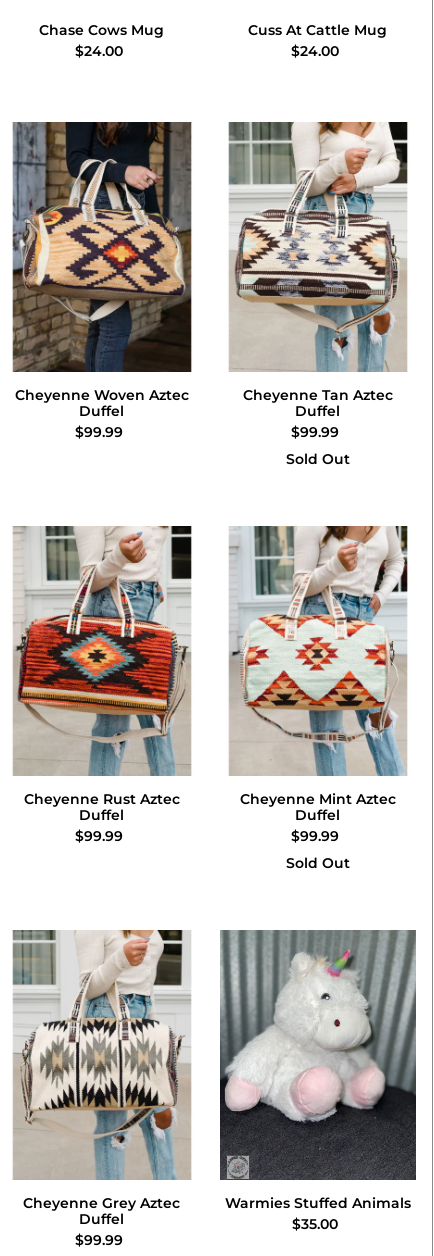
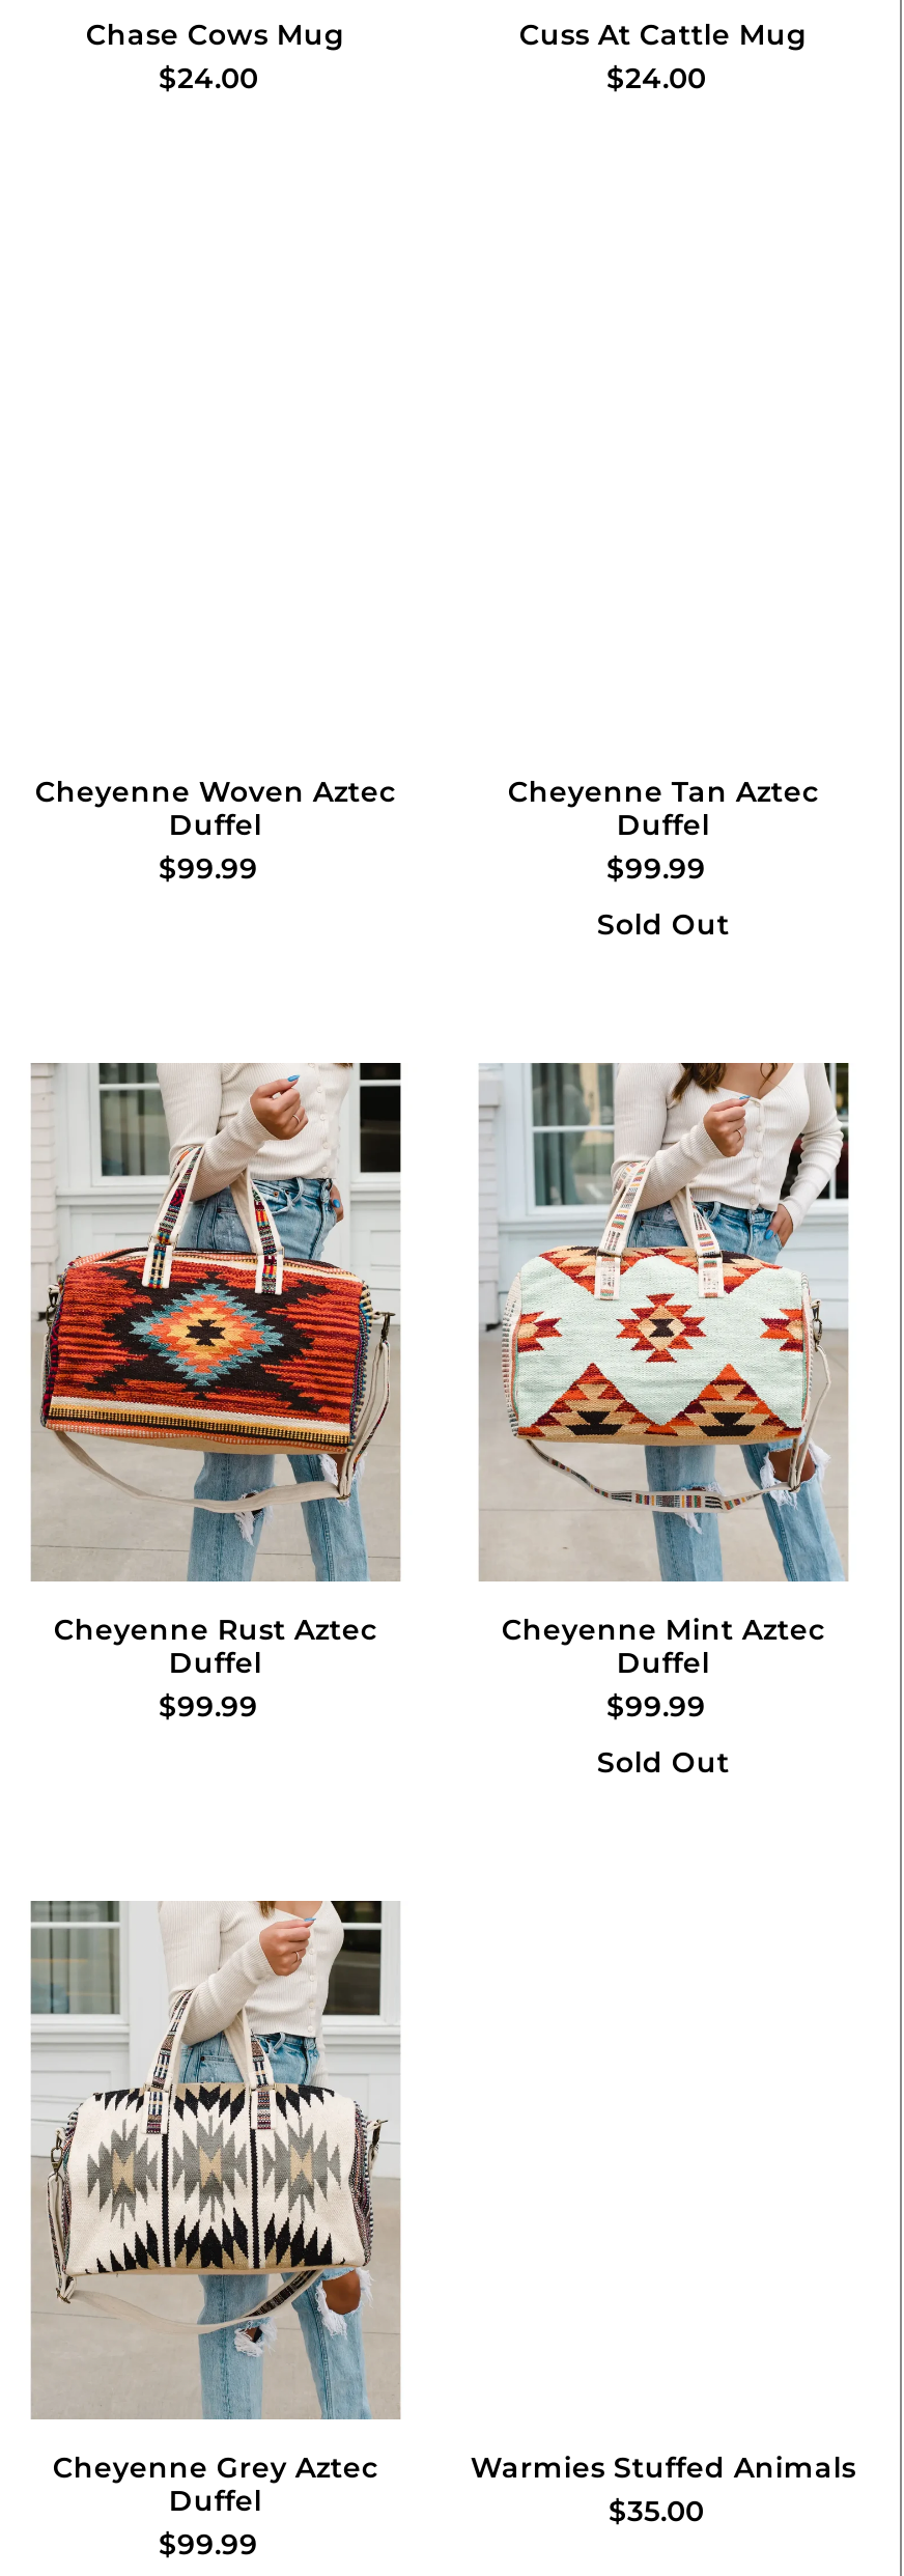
- [image]

- [image]

- [image]
